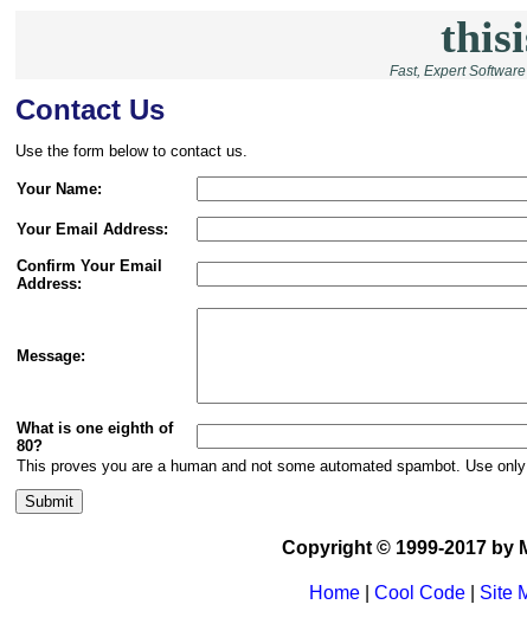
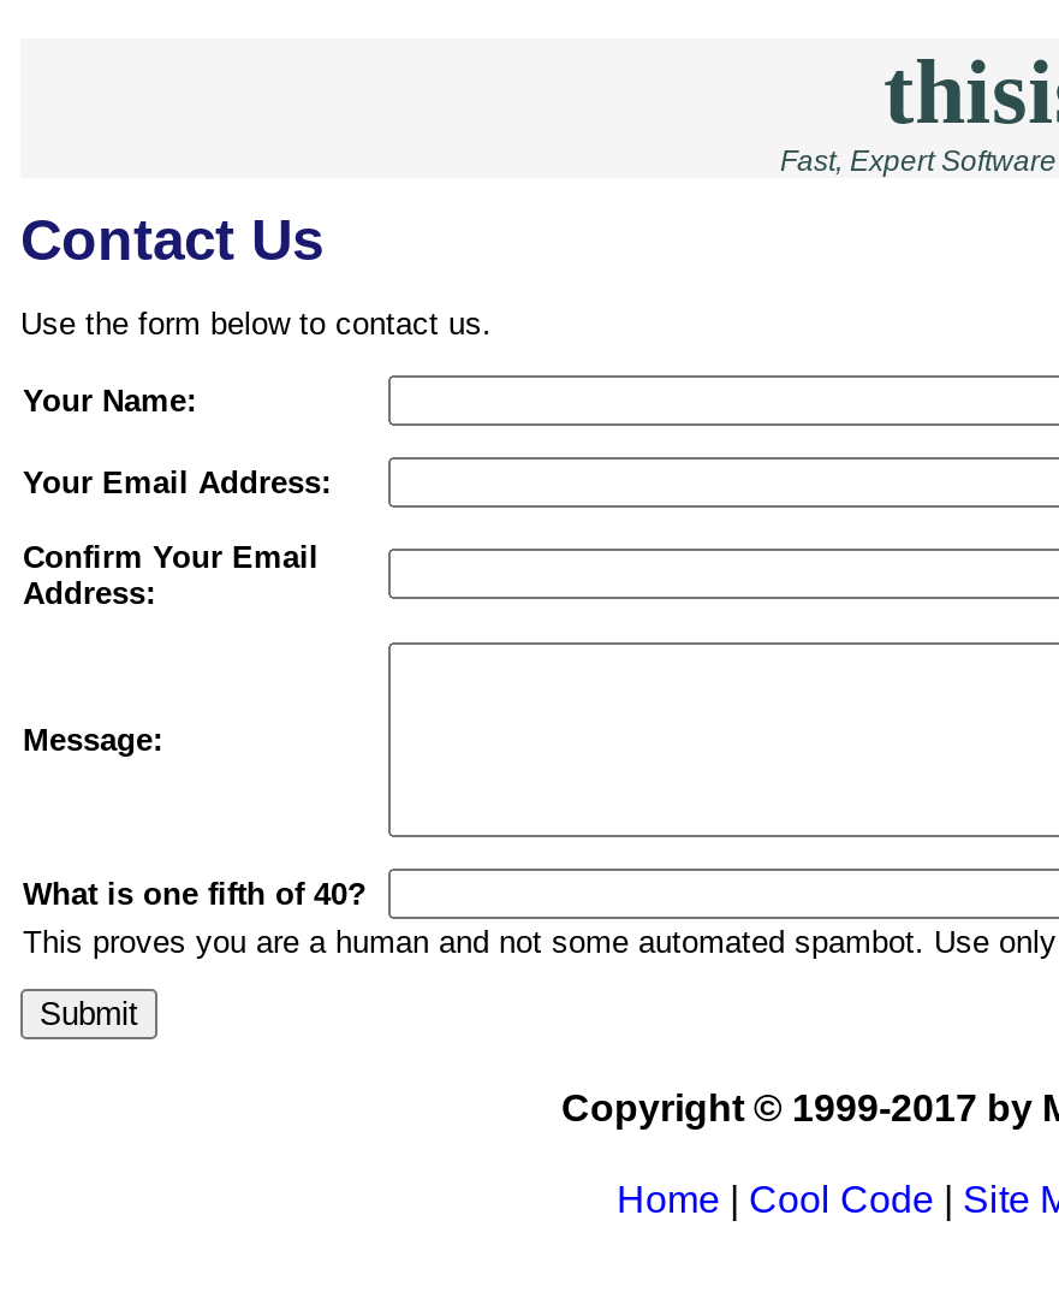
- What is one eighth of
- 80?
+ What is one fifth of 40?
